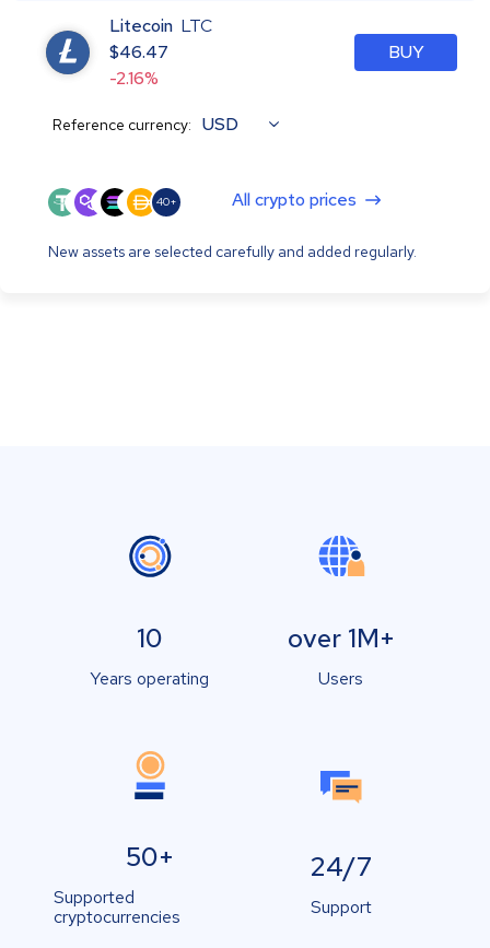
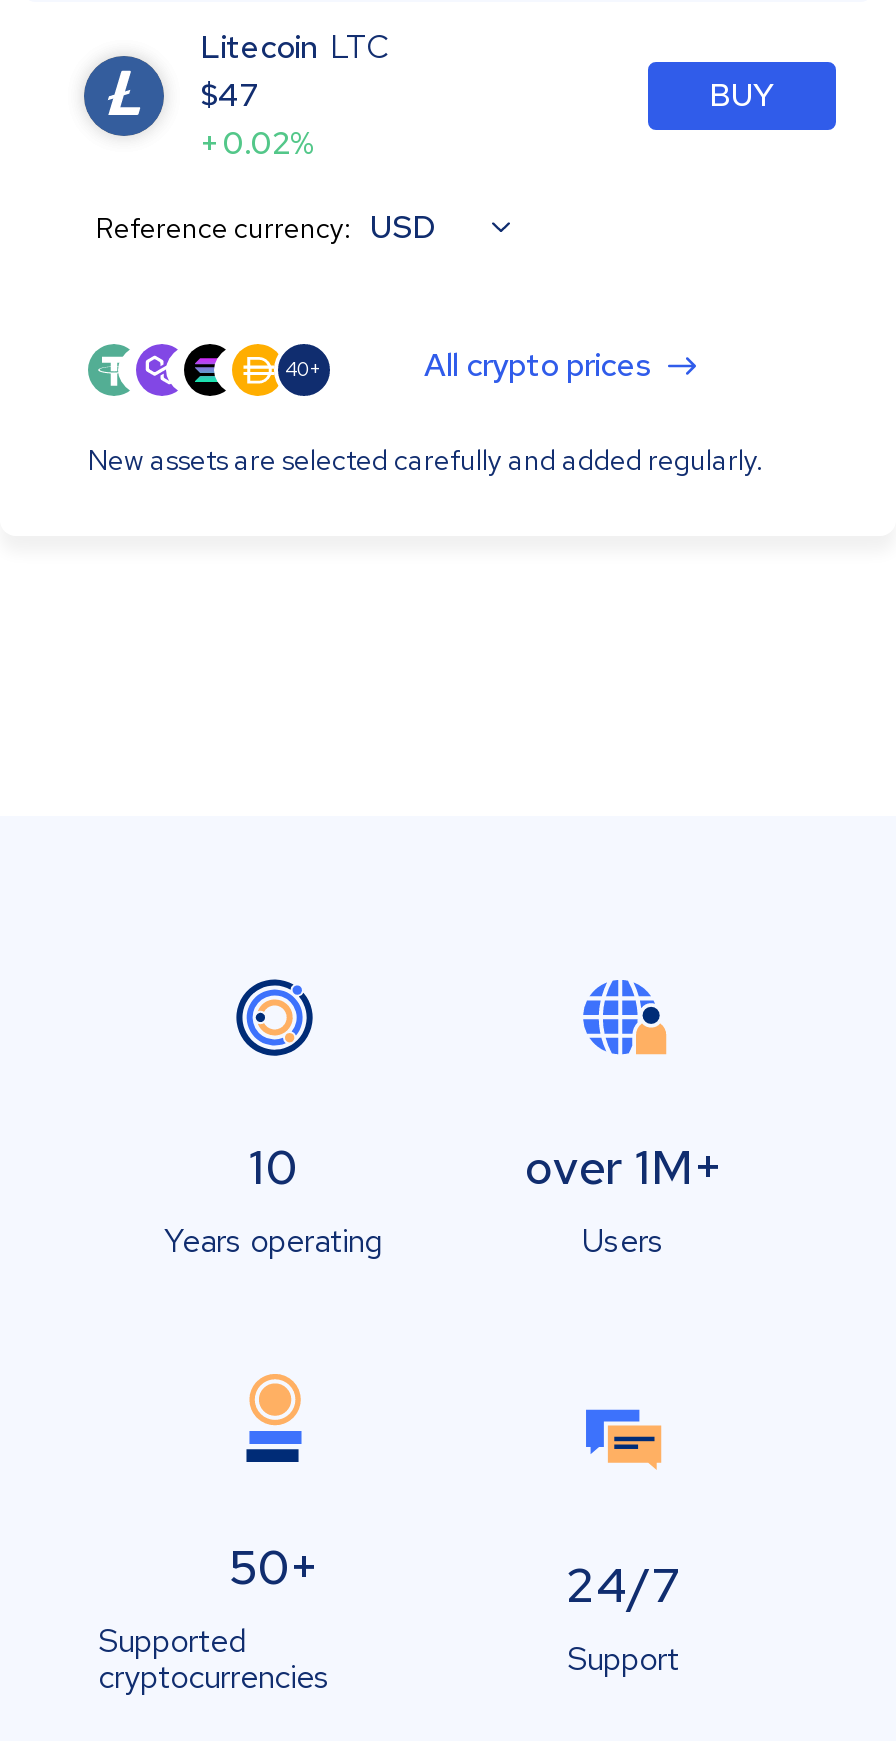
- $46.47
+ $47

- -2.16%
+ +0.02%
